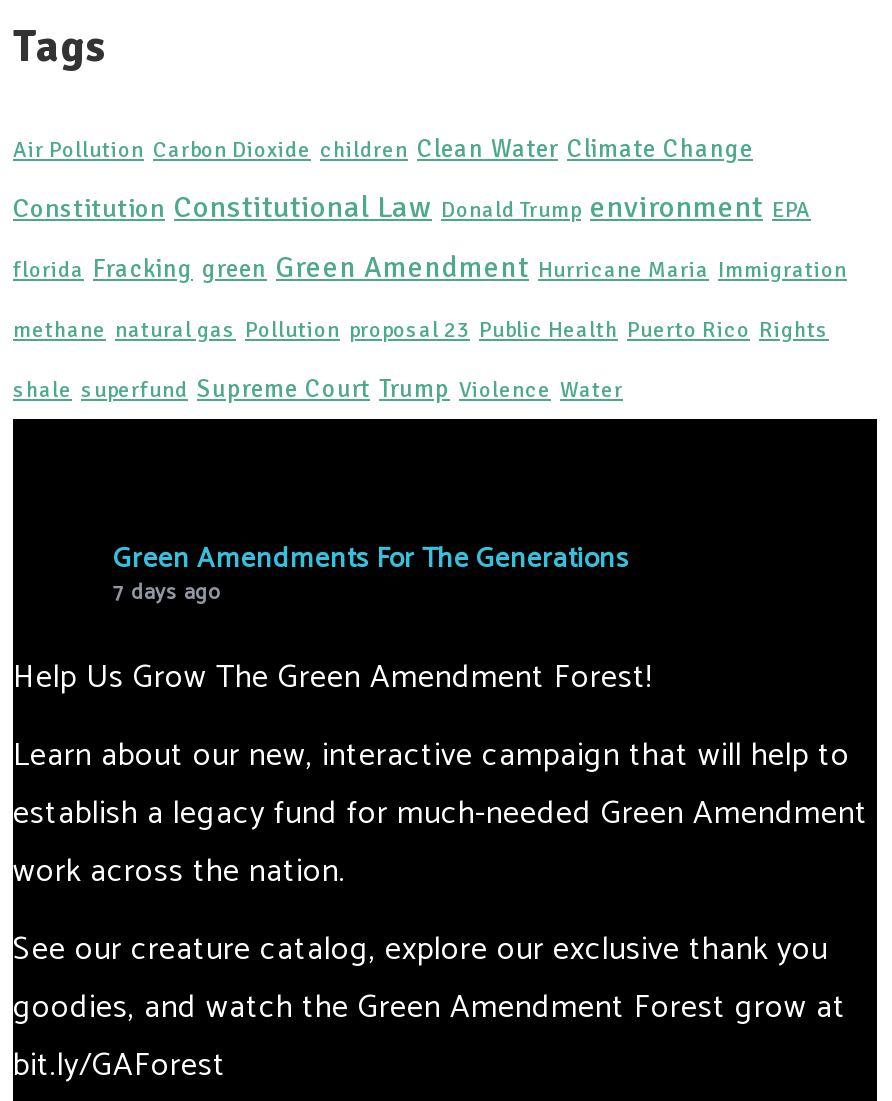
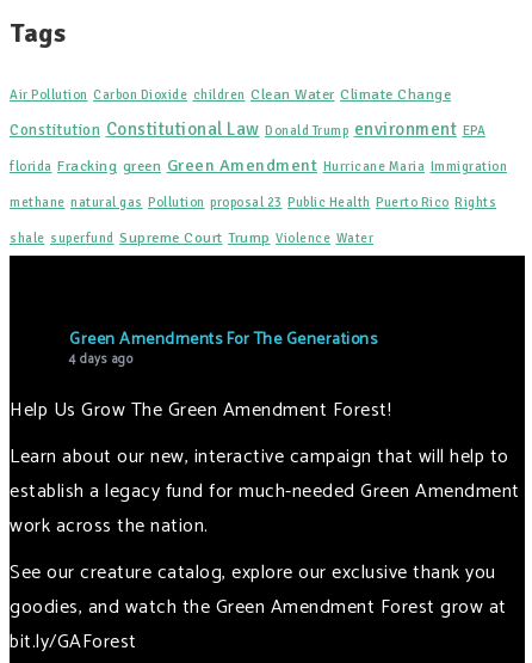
- 7 days ago
+ 4 days ago
